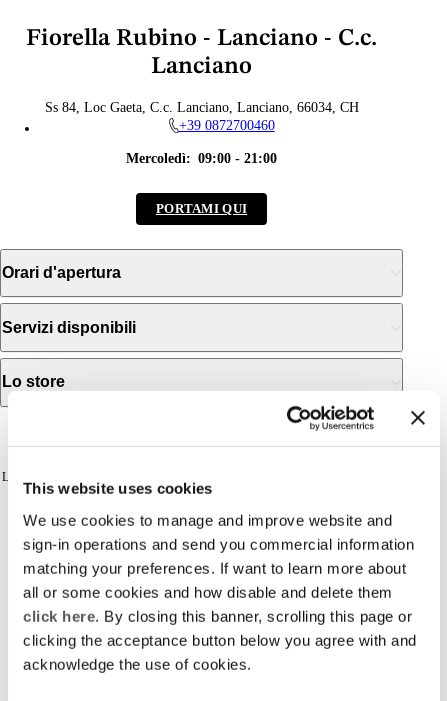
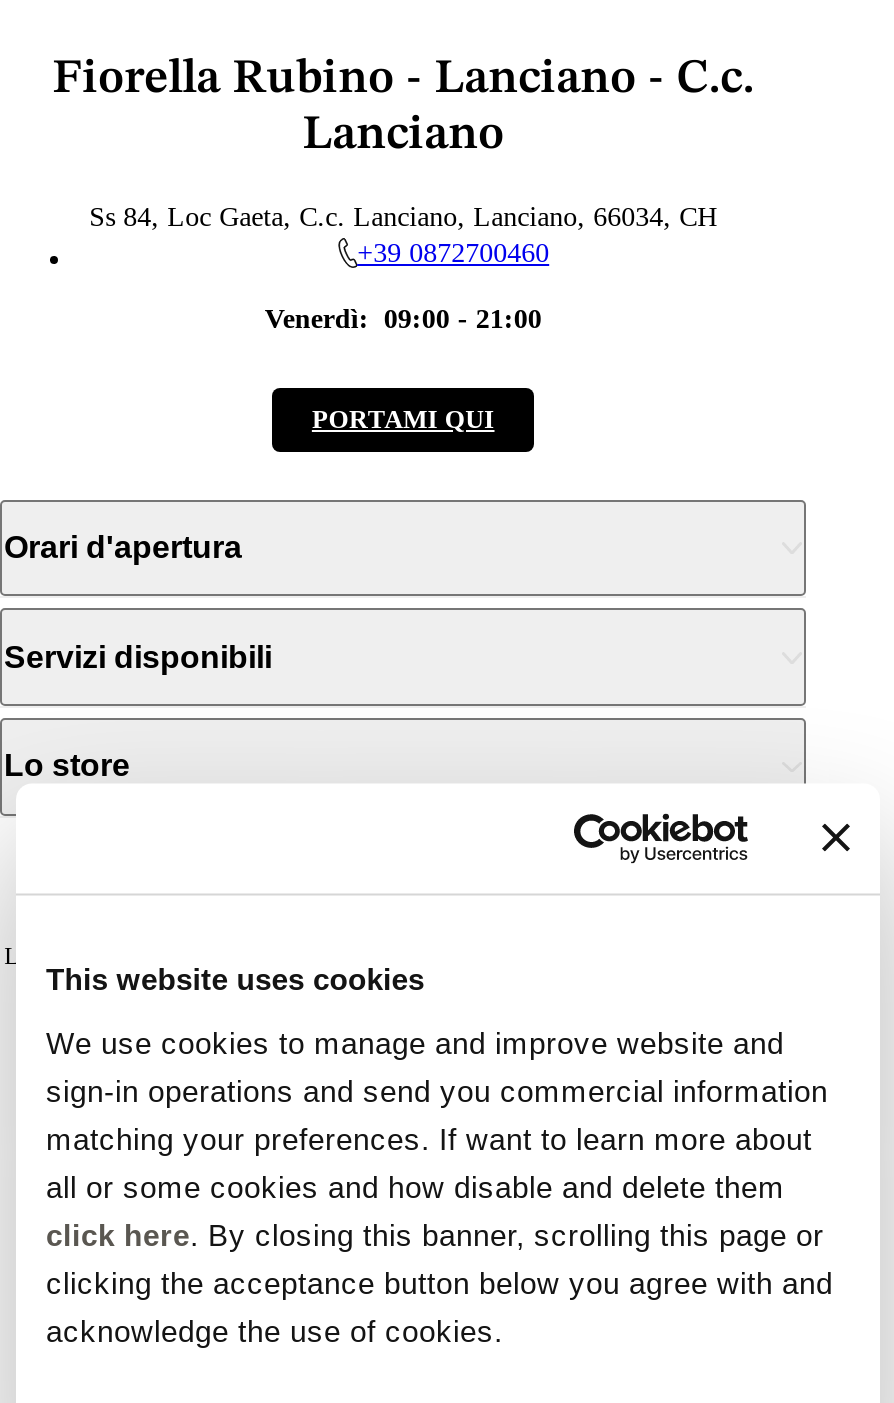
- Mercoledì: 09:00 - 21:00
+ Venerdì: 09:00 - 21:00
